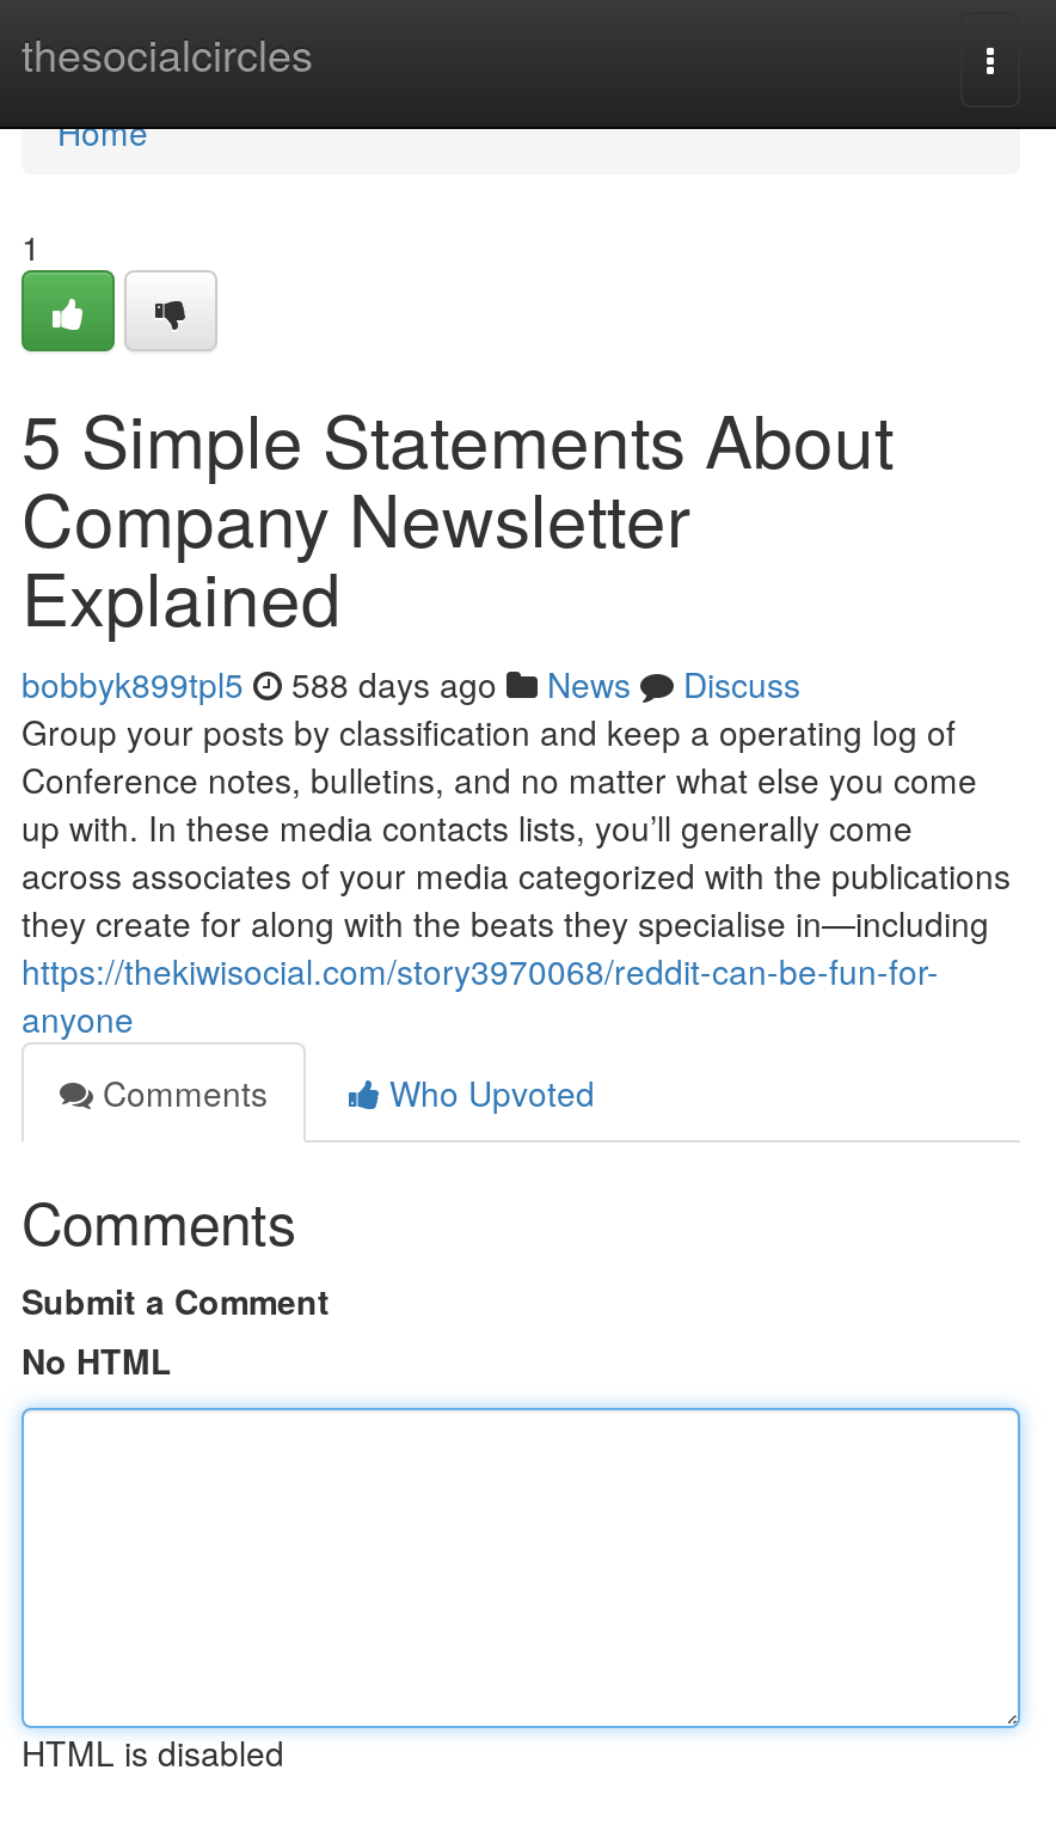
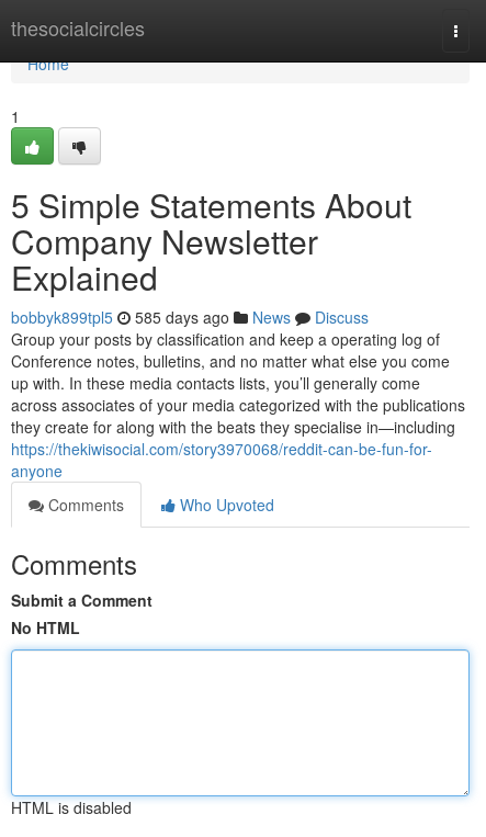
- bobbyk899tpl5 588 days ago News Discuss
+ bobbyk899tpl5 585 days ago News Discuss
